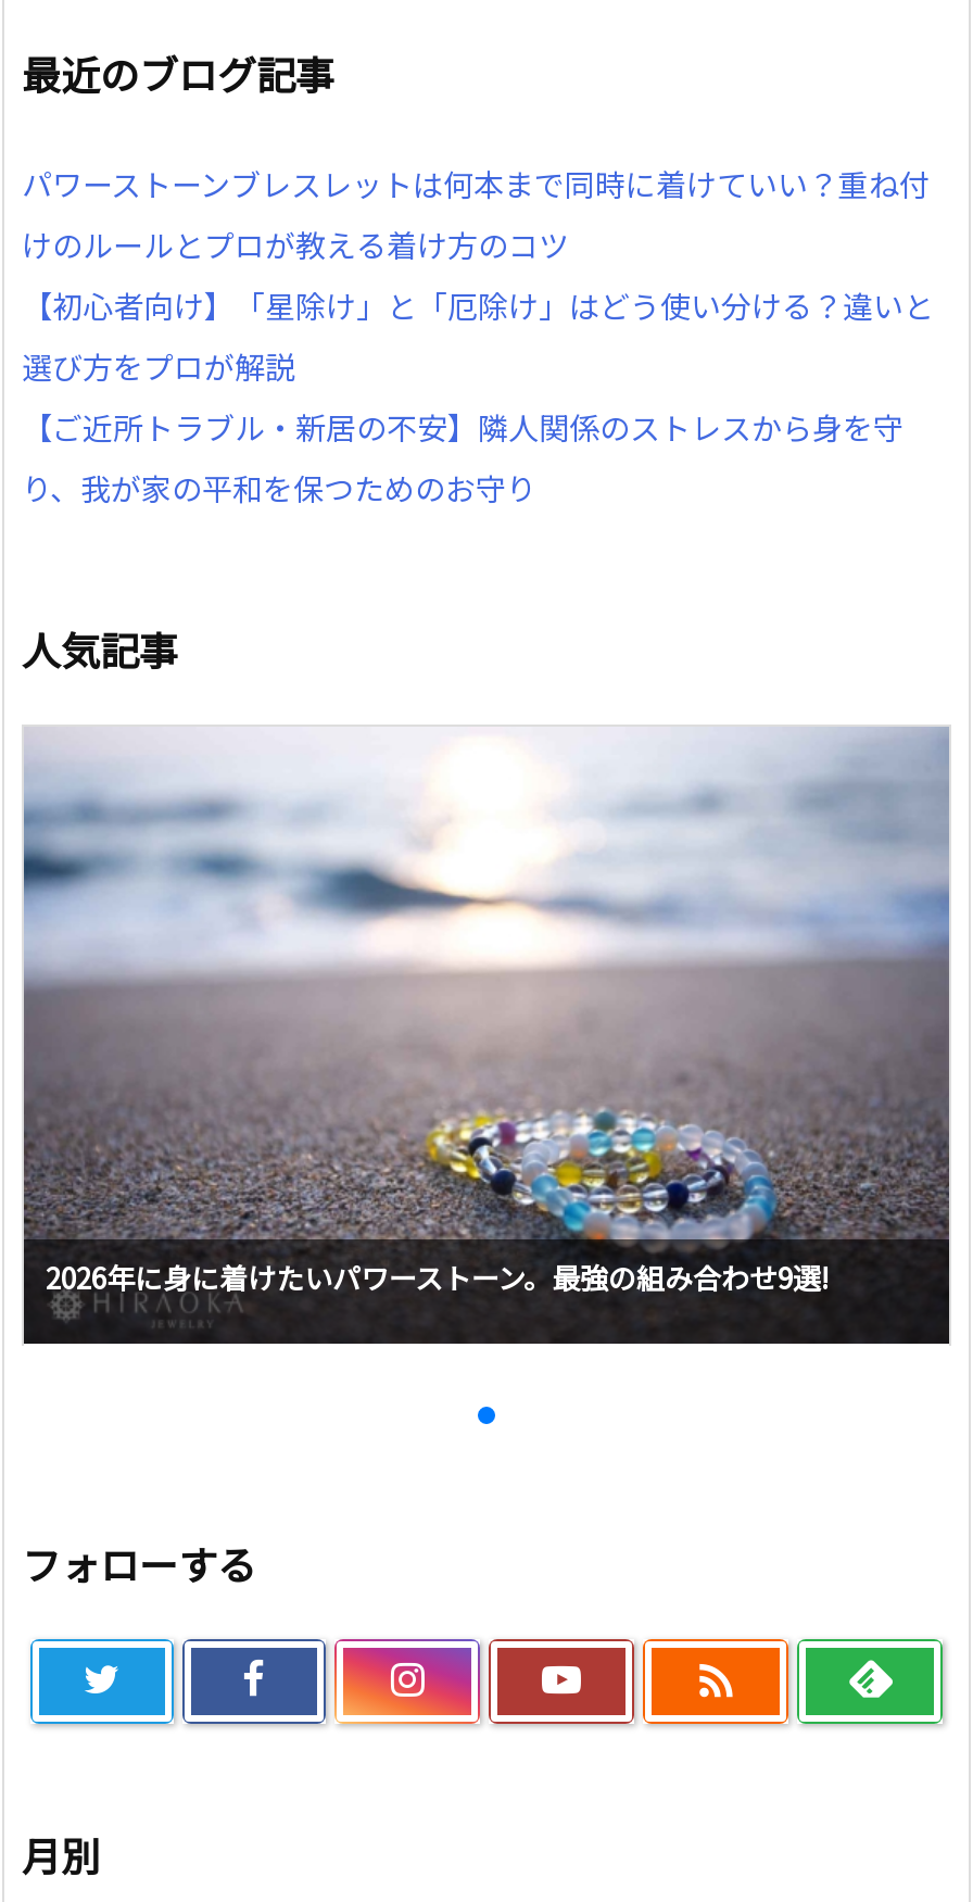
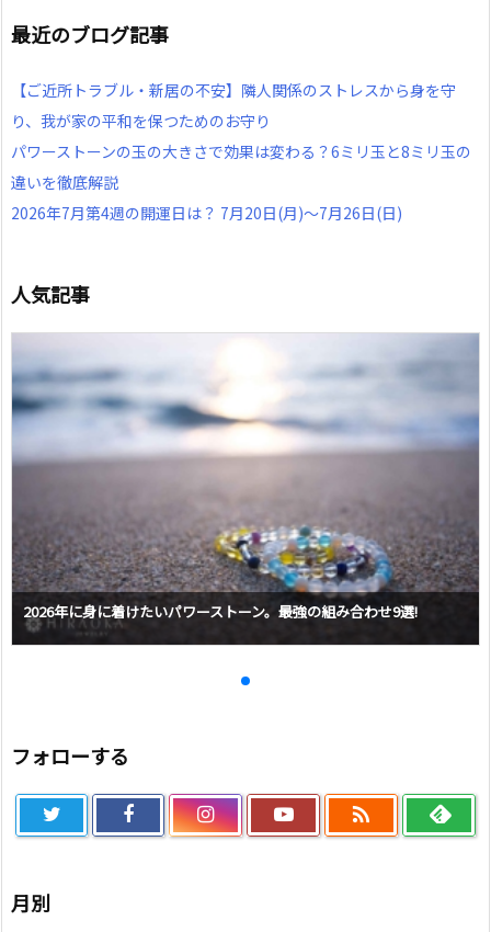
- パワーストーンブレスレットは何本まで同時に着けていい？重ね付
- けのルールとプロが教える着け方のコツ
- 【初心者向け】「星除け」と「厄除け」はどう使い分ける？違いと
- 選び方をプロが解説

moved up: 【ご近所トラブル・新居の不安】隣人関係のストレスから身を守 | り、我が家の平和を保つためのお守り

+ パワーストーンの玉の大きさで効果は変わる？6ミリ玉と8ミリ玉の
+ 違いを徹底解説
+ 2026年7月第4週の開運日は？ 7月20日(月)～7月26日(日)
